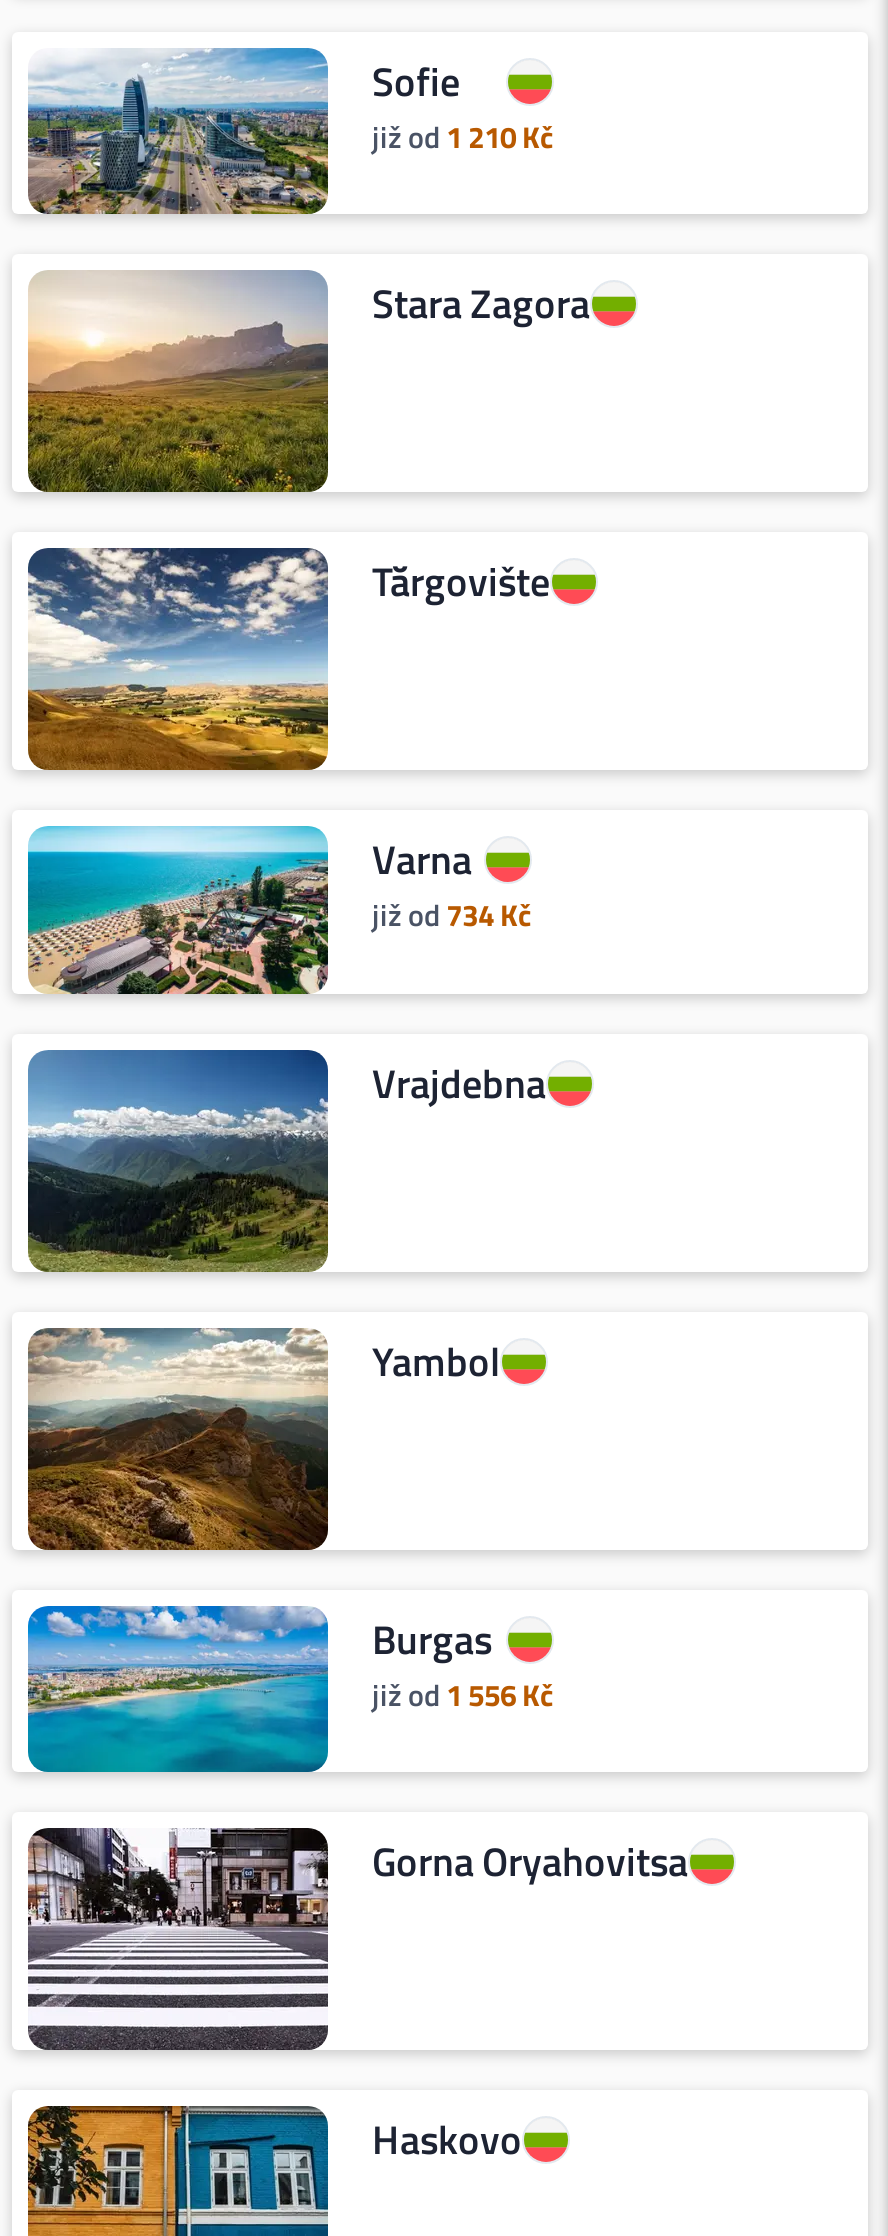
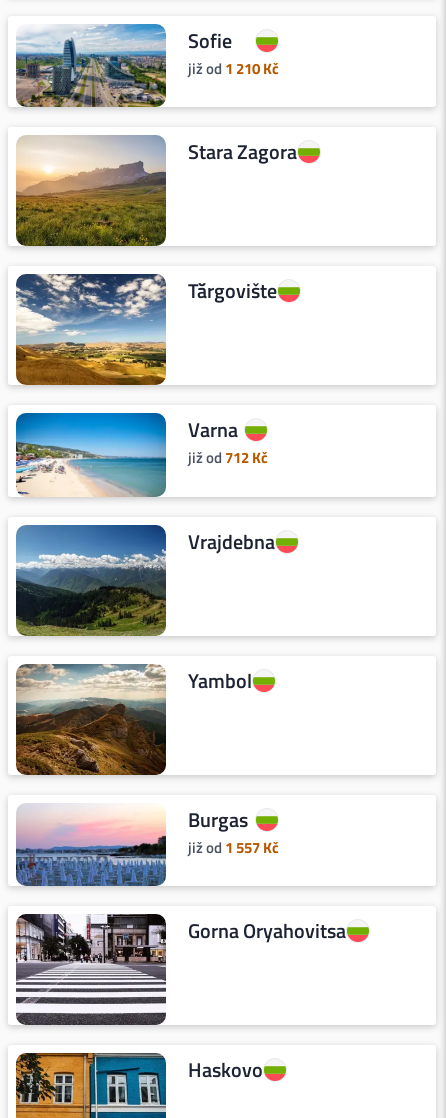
- [image]
- již od 734 Kč
+ [image]
+ již od 712 Kč

- [image]
- již od 1 556 Kč
+ [image]
+ již od 1 557 Kč
